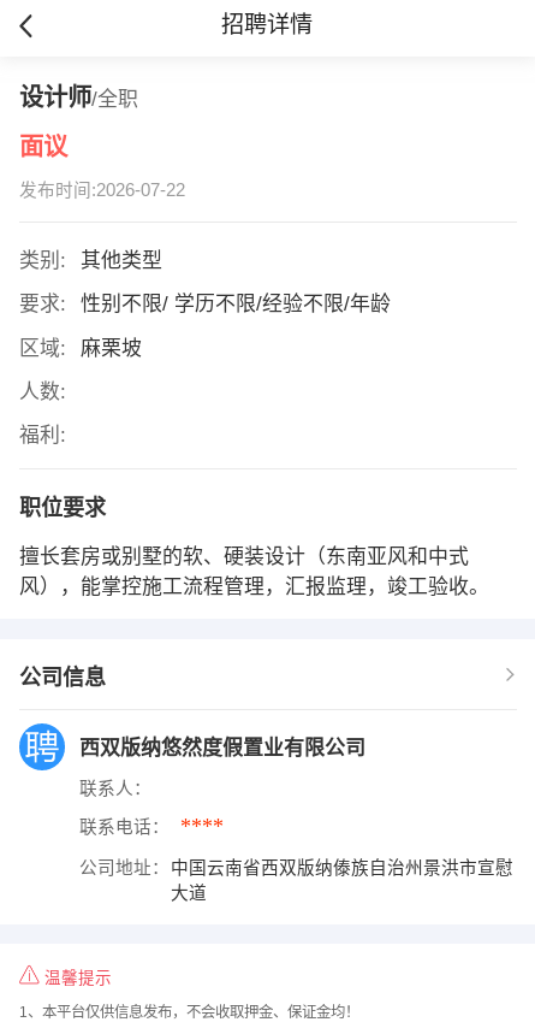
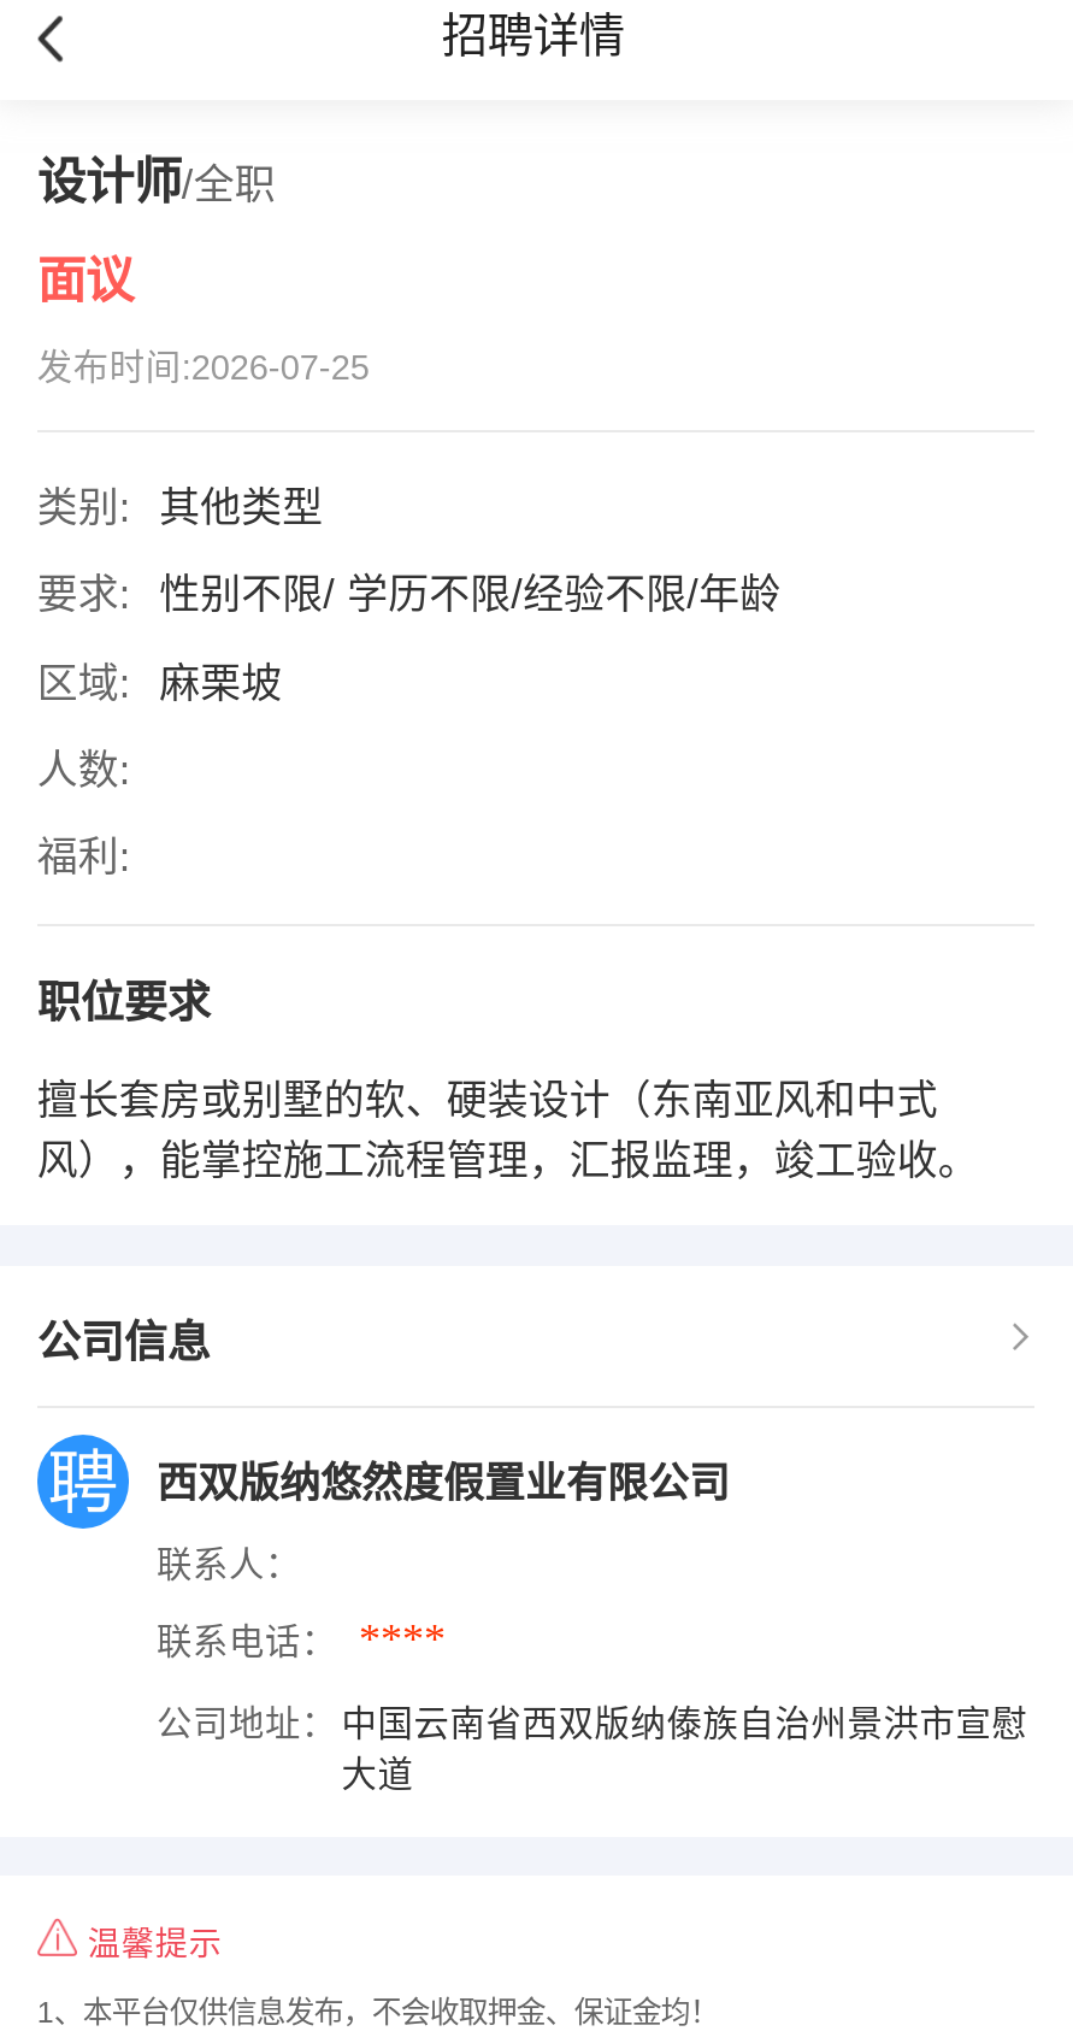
- 发布时间:2026-07-22
+ 发布时间:2026-07-25
